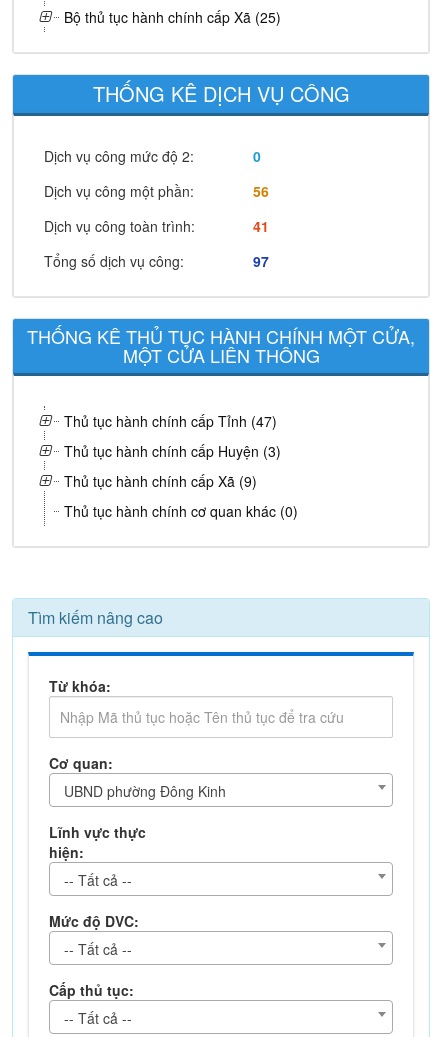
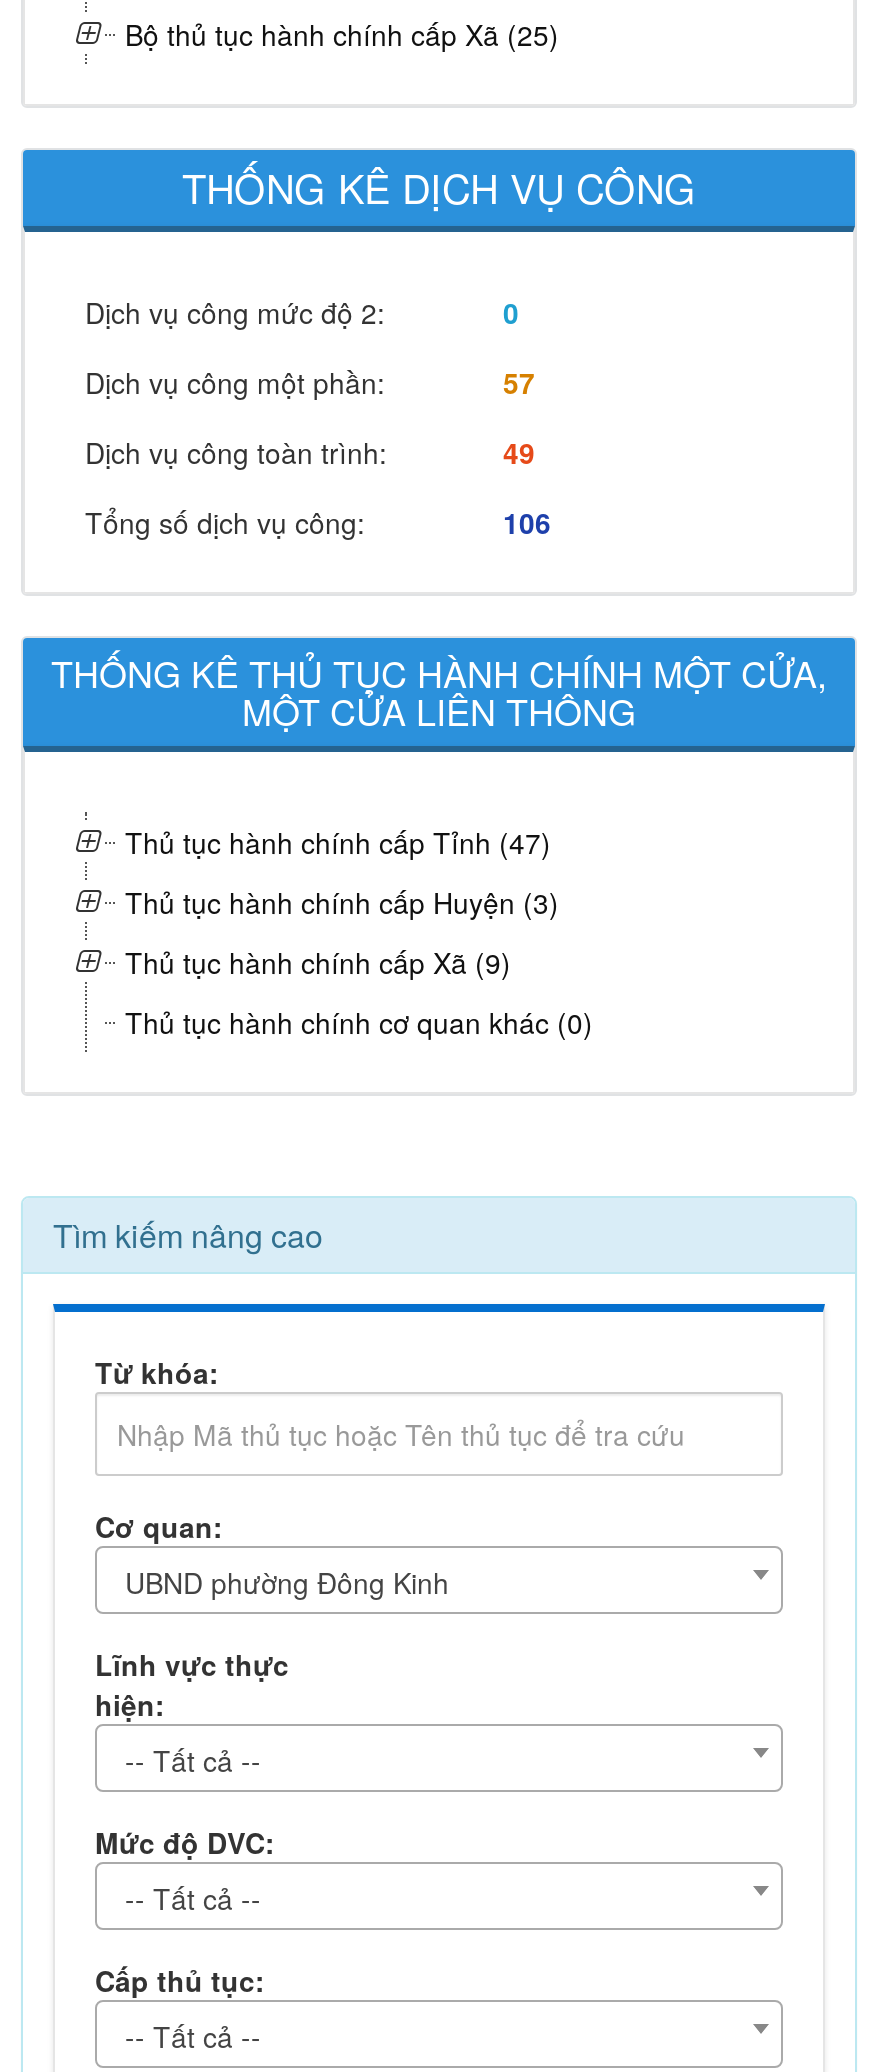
- 56
+ 57

- 41
+ 49

- 97
+ 106
